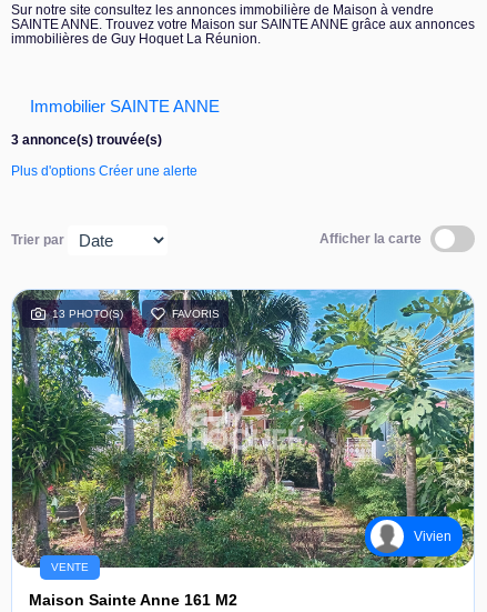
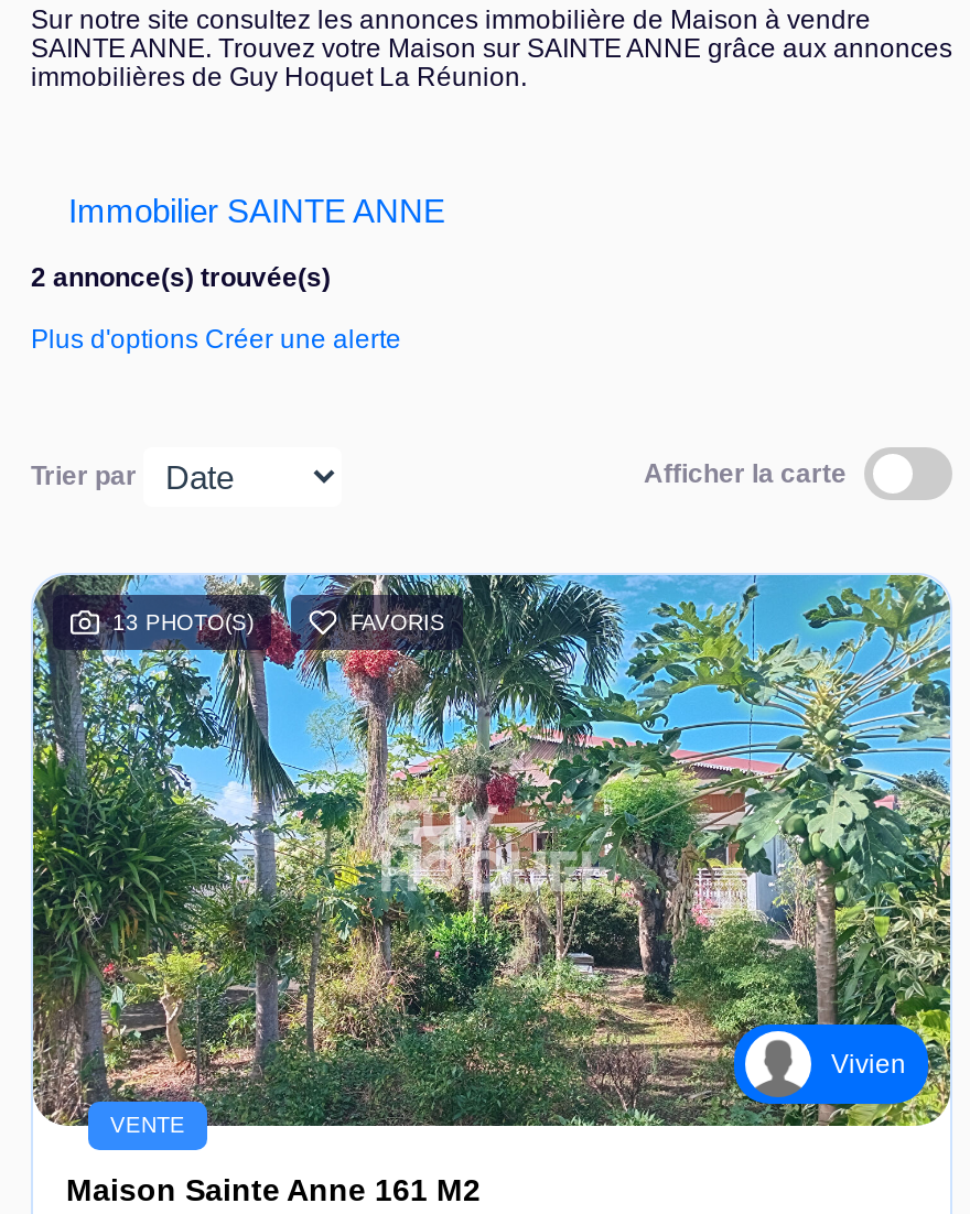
- 3 annonce(s) trouvée(s)
+ 2 annonce(s) trouvée(s)
